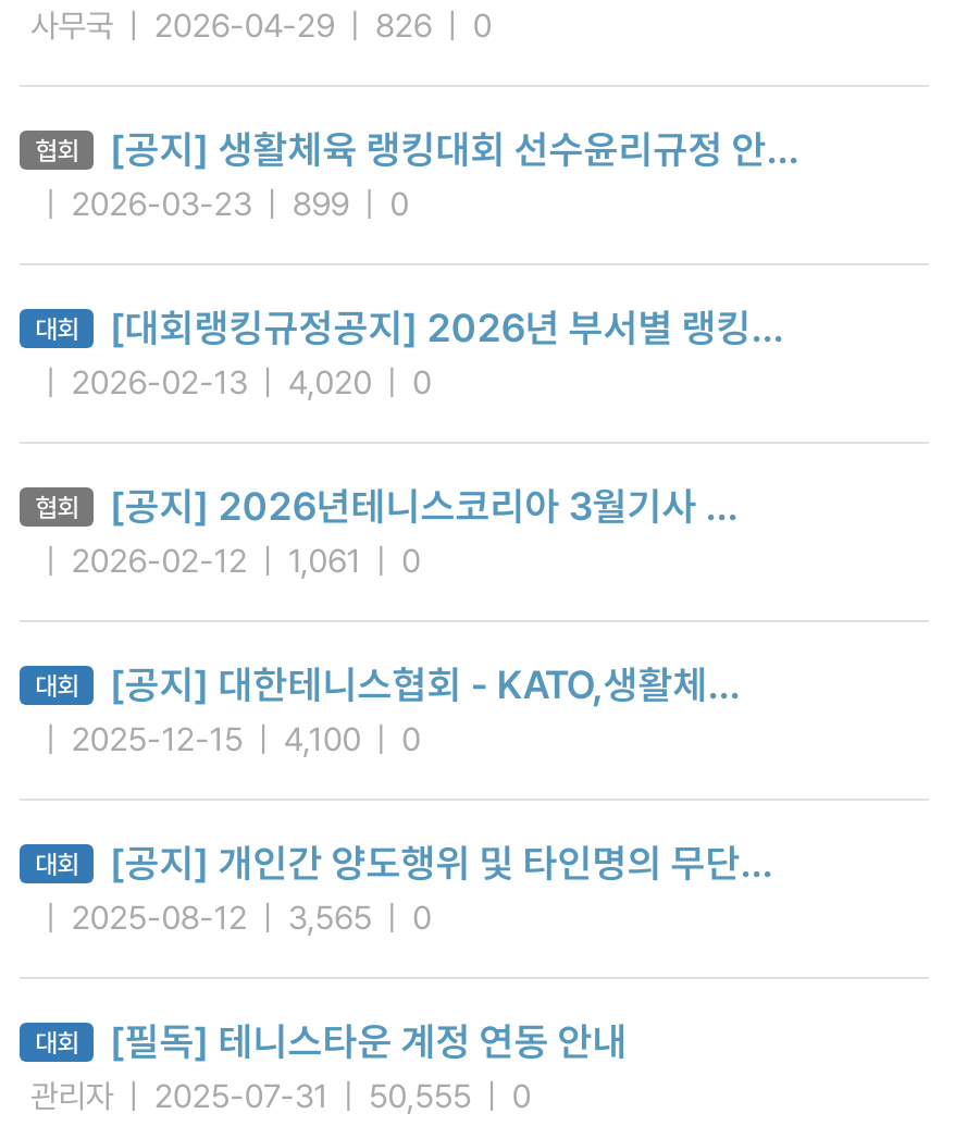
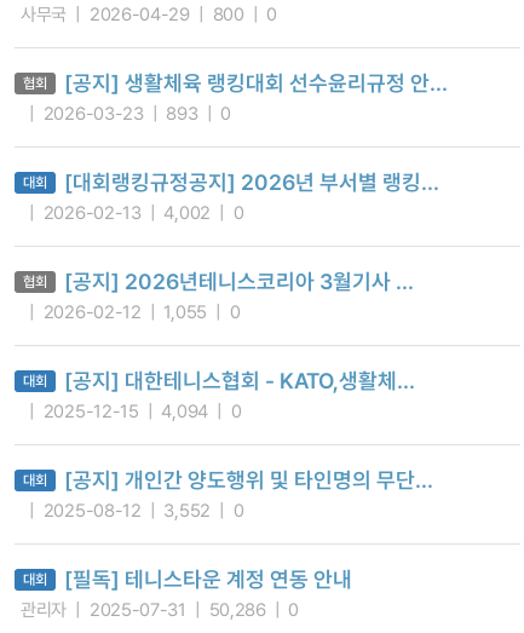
- 사무국 2026-04-29 826 0
+ 사무국 2026-04-29 800 0

- 2026-03-23 899 0
+ 2026-03-23 893 0

- 2026-02-13 4,020 0
+ 2026-02-13 4,002 0

- 2026-02-12 1,061 0
+ 2026-02-12 1,055 0

- 2025-12-15 4,100 0
+ 2025-12-15 4,094 0

- 2025-08-12 3,565 0
+ 2025-08-12 3,552 0

- 관리자 2025-07-31 50,555 0
+ 관리자 2025-07-31 50,286 0
